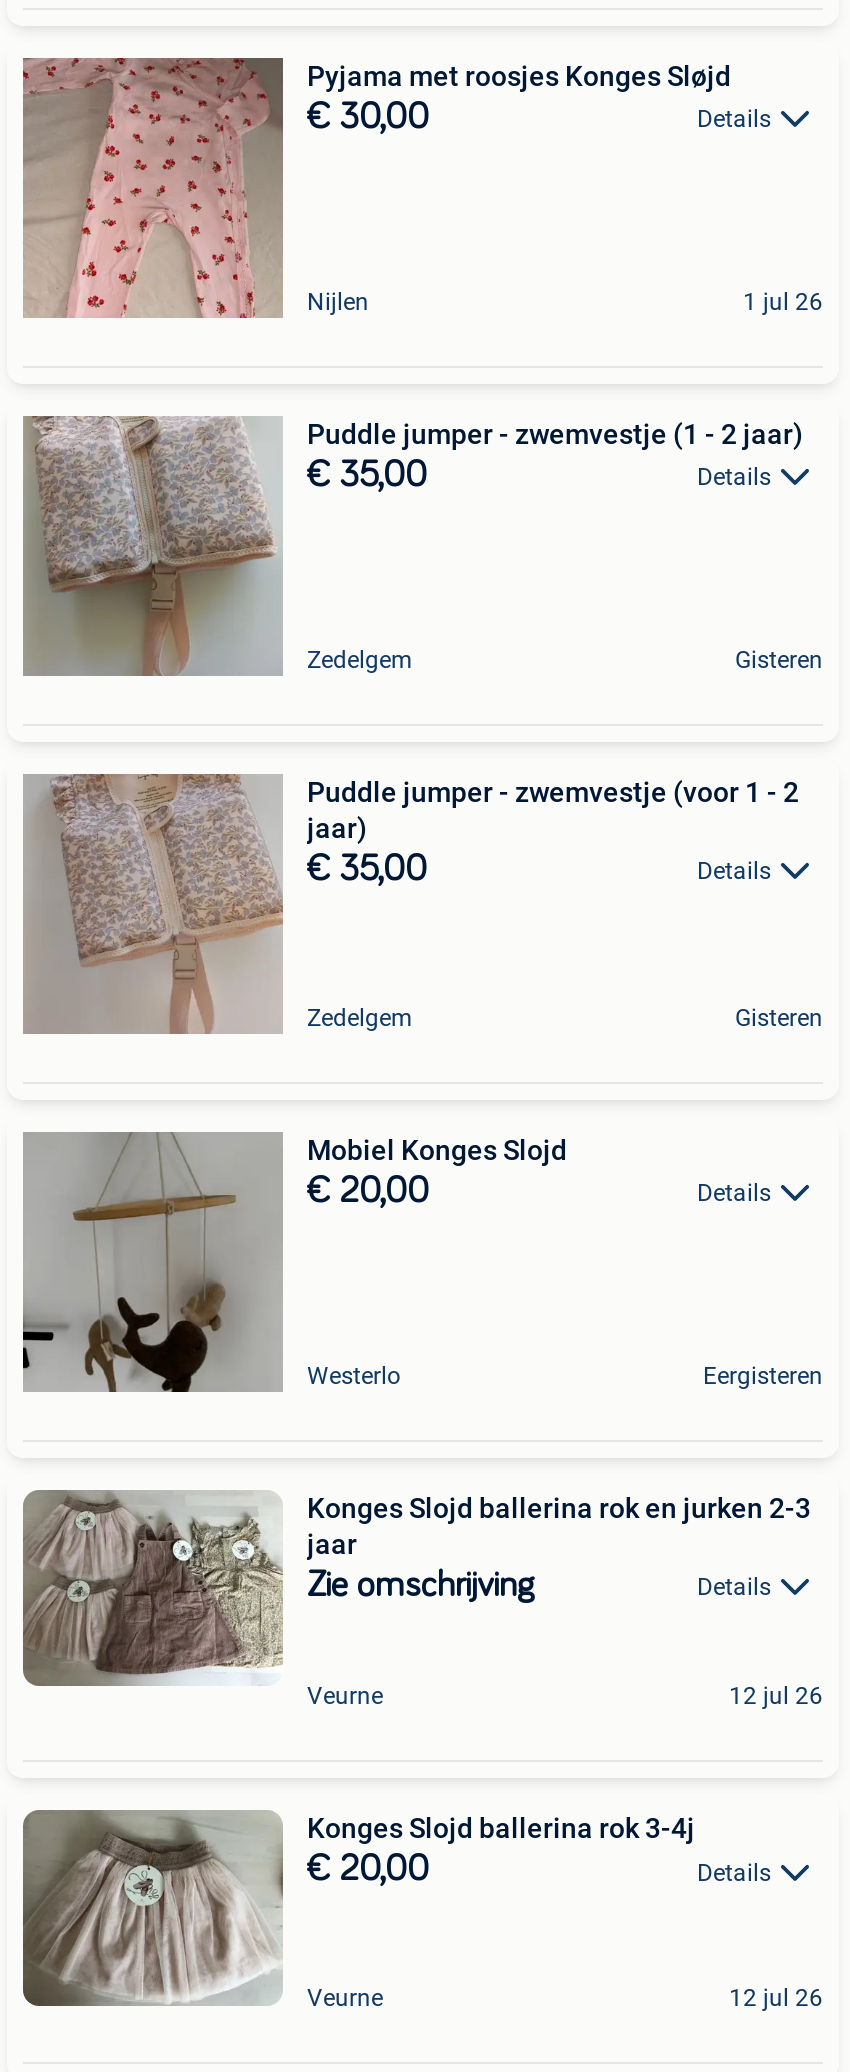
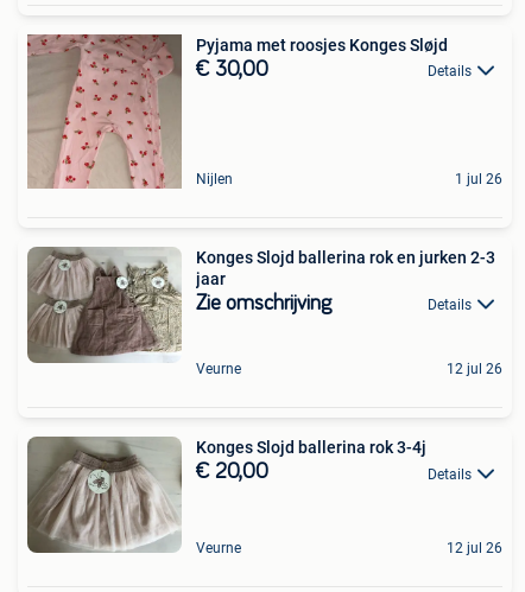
- [image]
- Puddle jumper - zwemvestje (1 - 2 jaar)
- € 35,00
- Details

- Zedelgem
- Gisteren

- [image]
- Puddle jumper - zwemvestje (voor 1 - 2
- jaar)
- € 35,00
- Details

- Zedelgem
- Gisteren

- [image]
- Mobiel Konges Slojd
- € 20,00
- Details

- Westerlo
- Eergisteren
